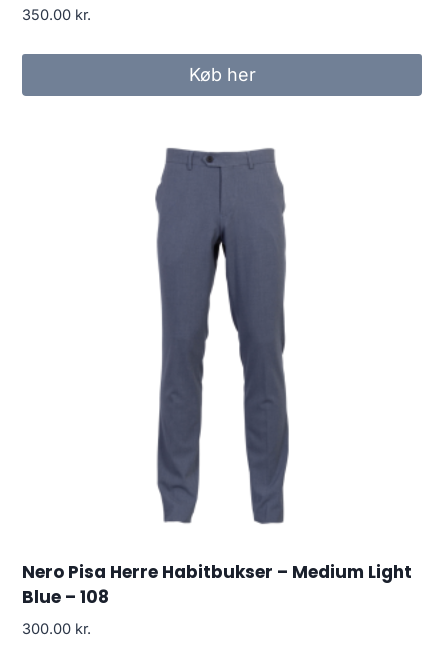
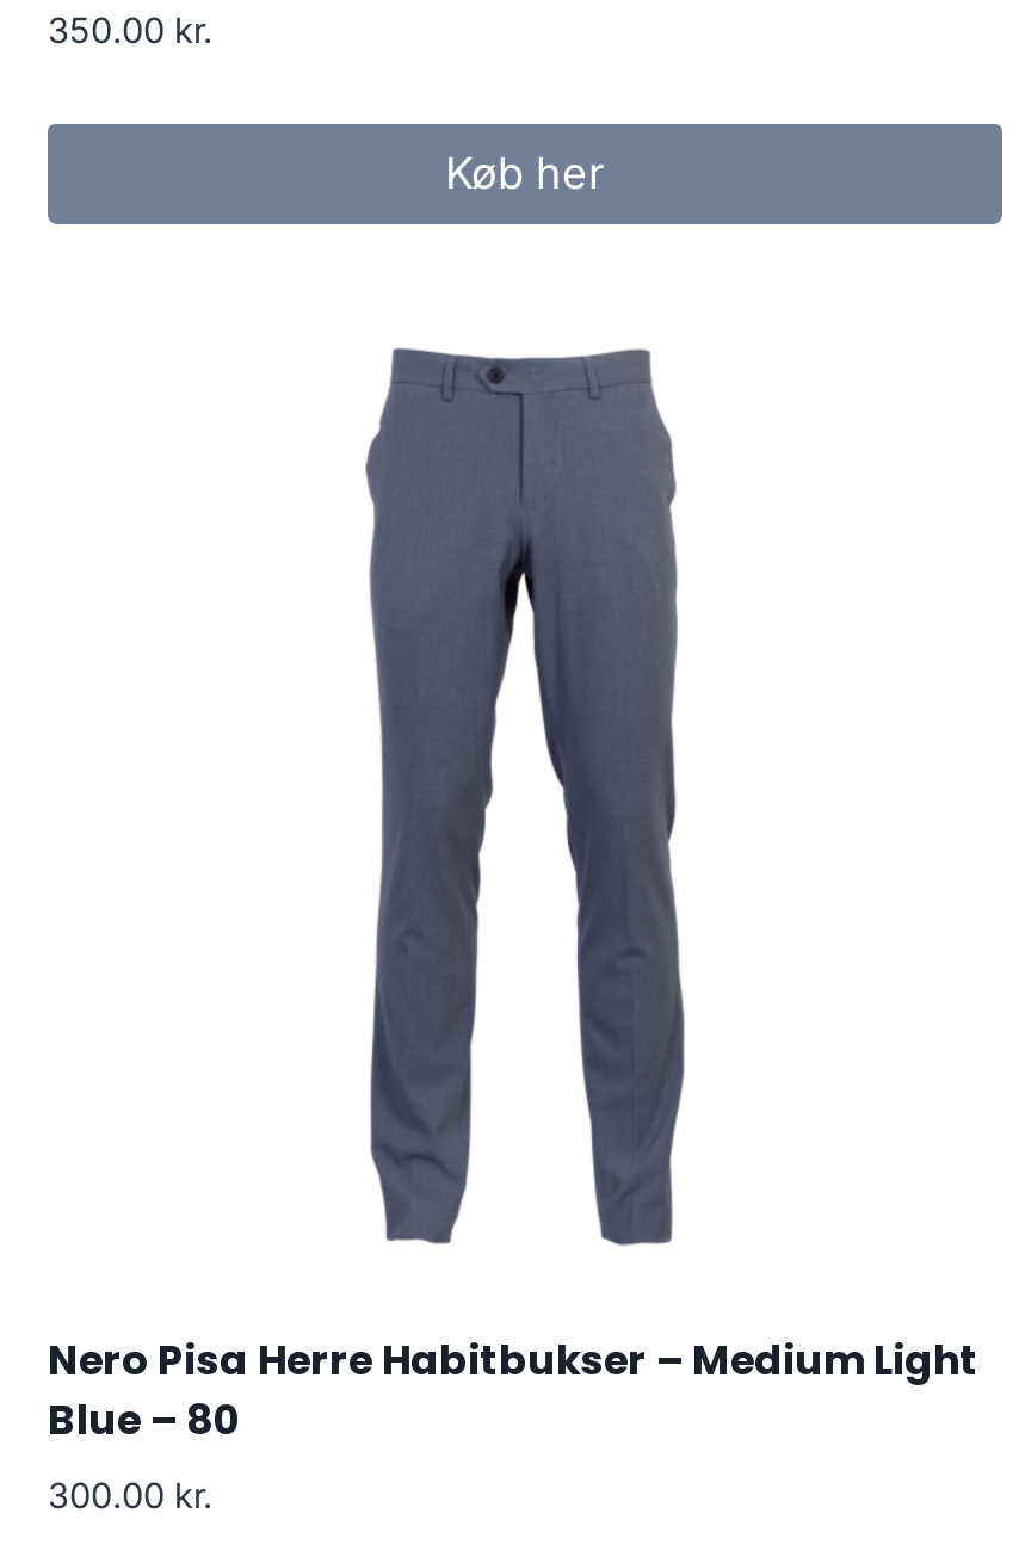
- Blue – 108
+ Blue – 80
